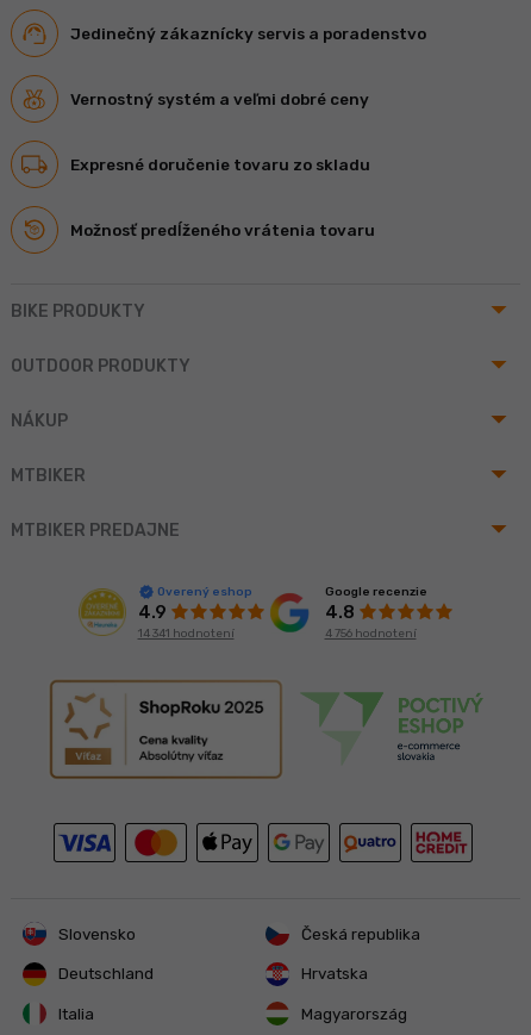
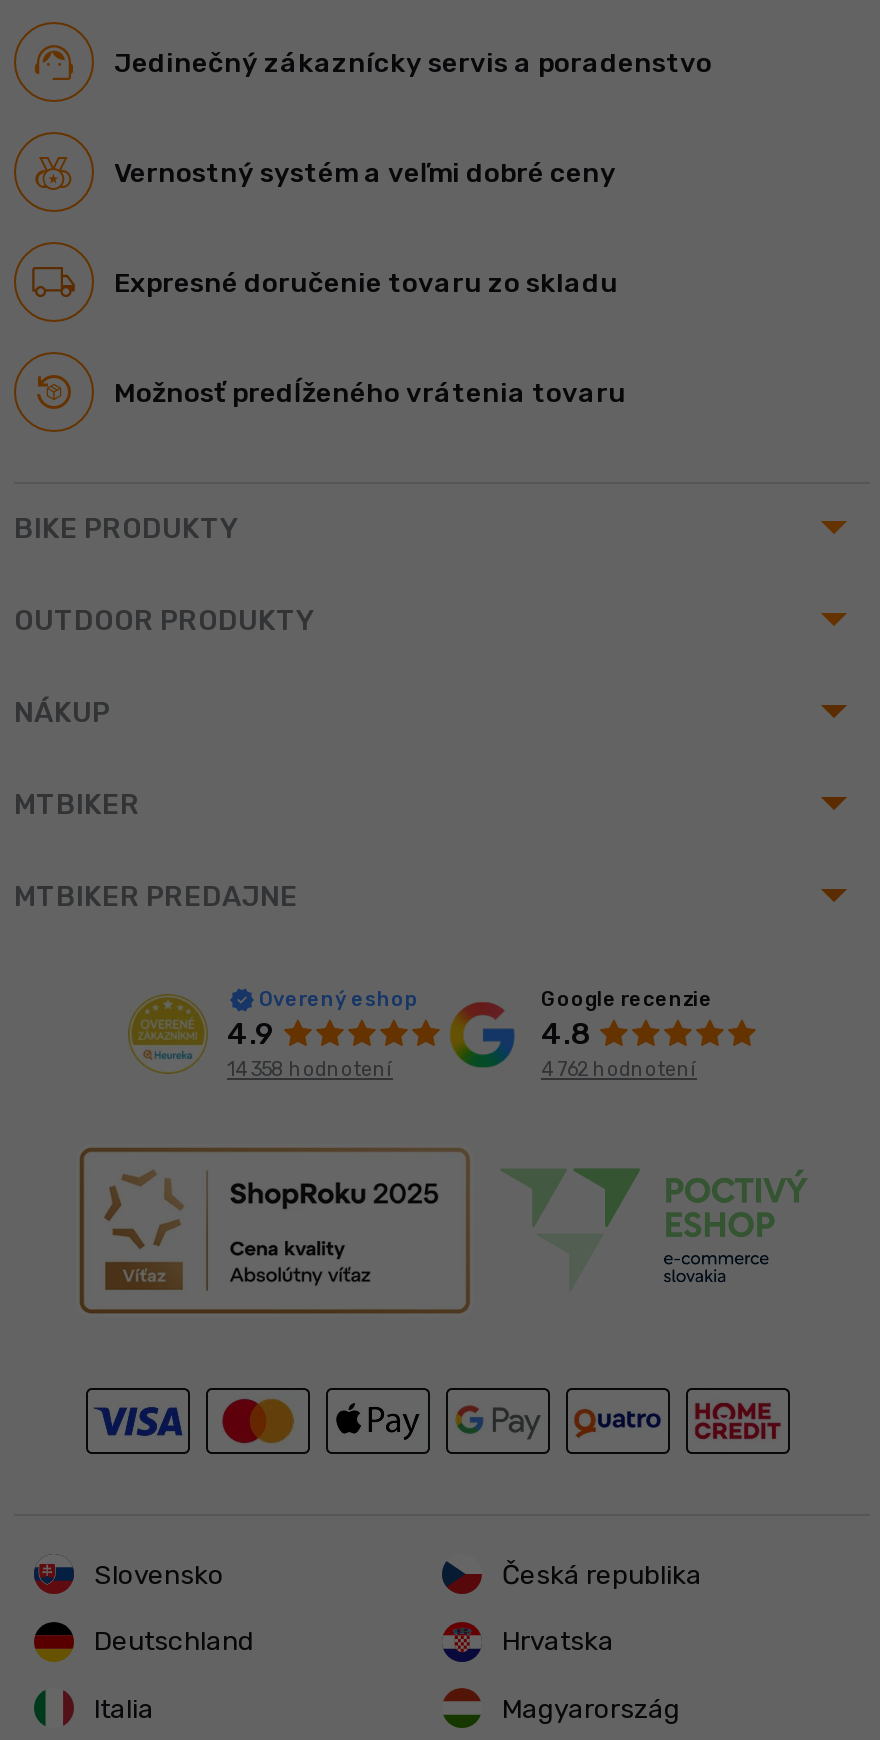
- 14 341 hodnotení
+ 14 358 hodnotení

- 4 756 hodnotení
+ 4 762 hodnotení
